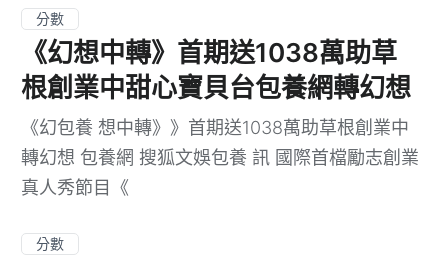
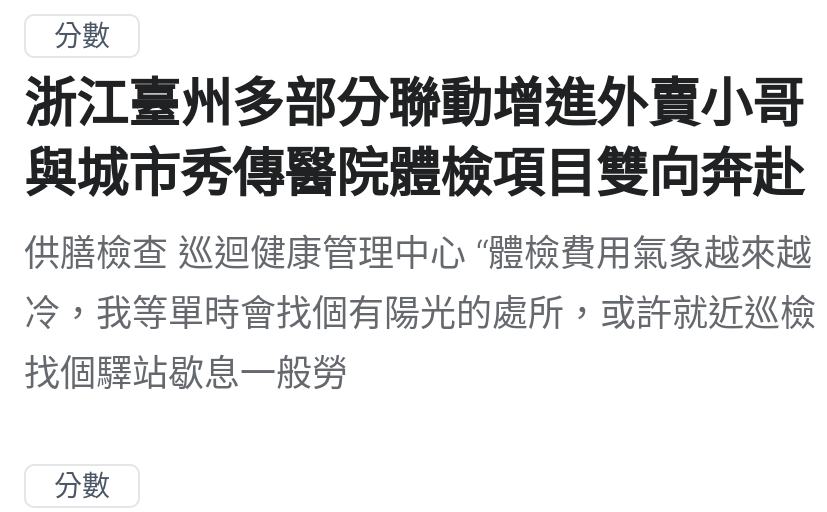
- 《幻想中轉》首期送1038萬助草
- 根創業中甜心寶貝台包養網轉幻想
+ 浙江臺州多部分聯動增進外賣小哥
+ 與城市秀傳醫院體檢項目雙向奔赴

- 《幻包養 想中轉》》首期送1038萬助草根創業中
- 轉幻想 包養網 搜狐文娛包養 訊 國際首檔勵志創業
- 真人秀節目《
+ 供膳檢查 巡迴健康管理中心 “體檢費用氣象越來越
+ 冷，我等單時會找個有陽光的處所，或許就近巡檢
+ 找個驛站歇息一般勞
